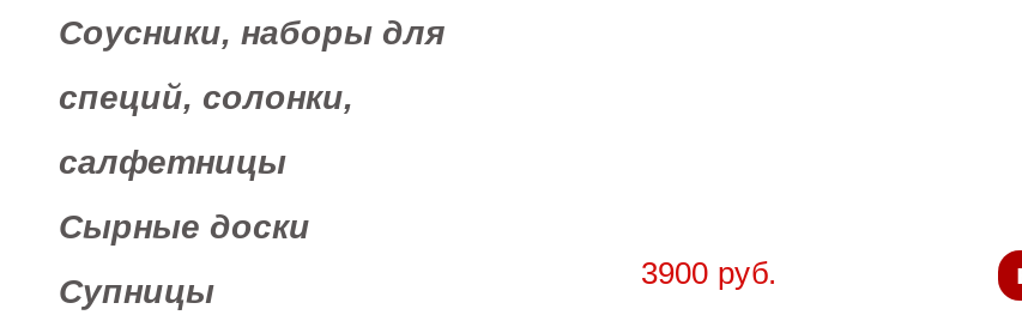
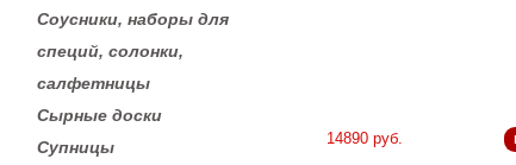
- 3900 руб.
+ 14890 руб.
